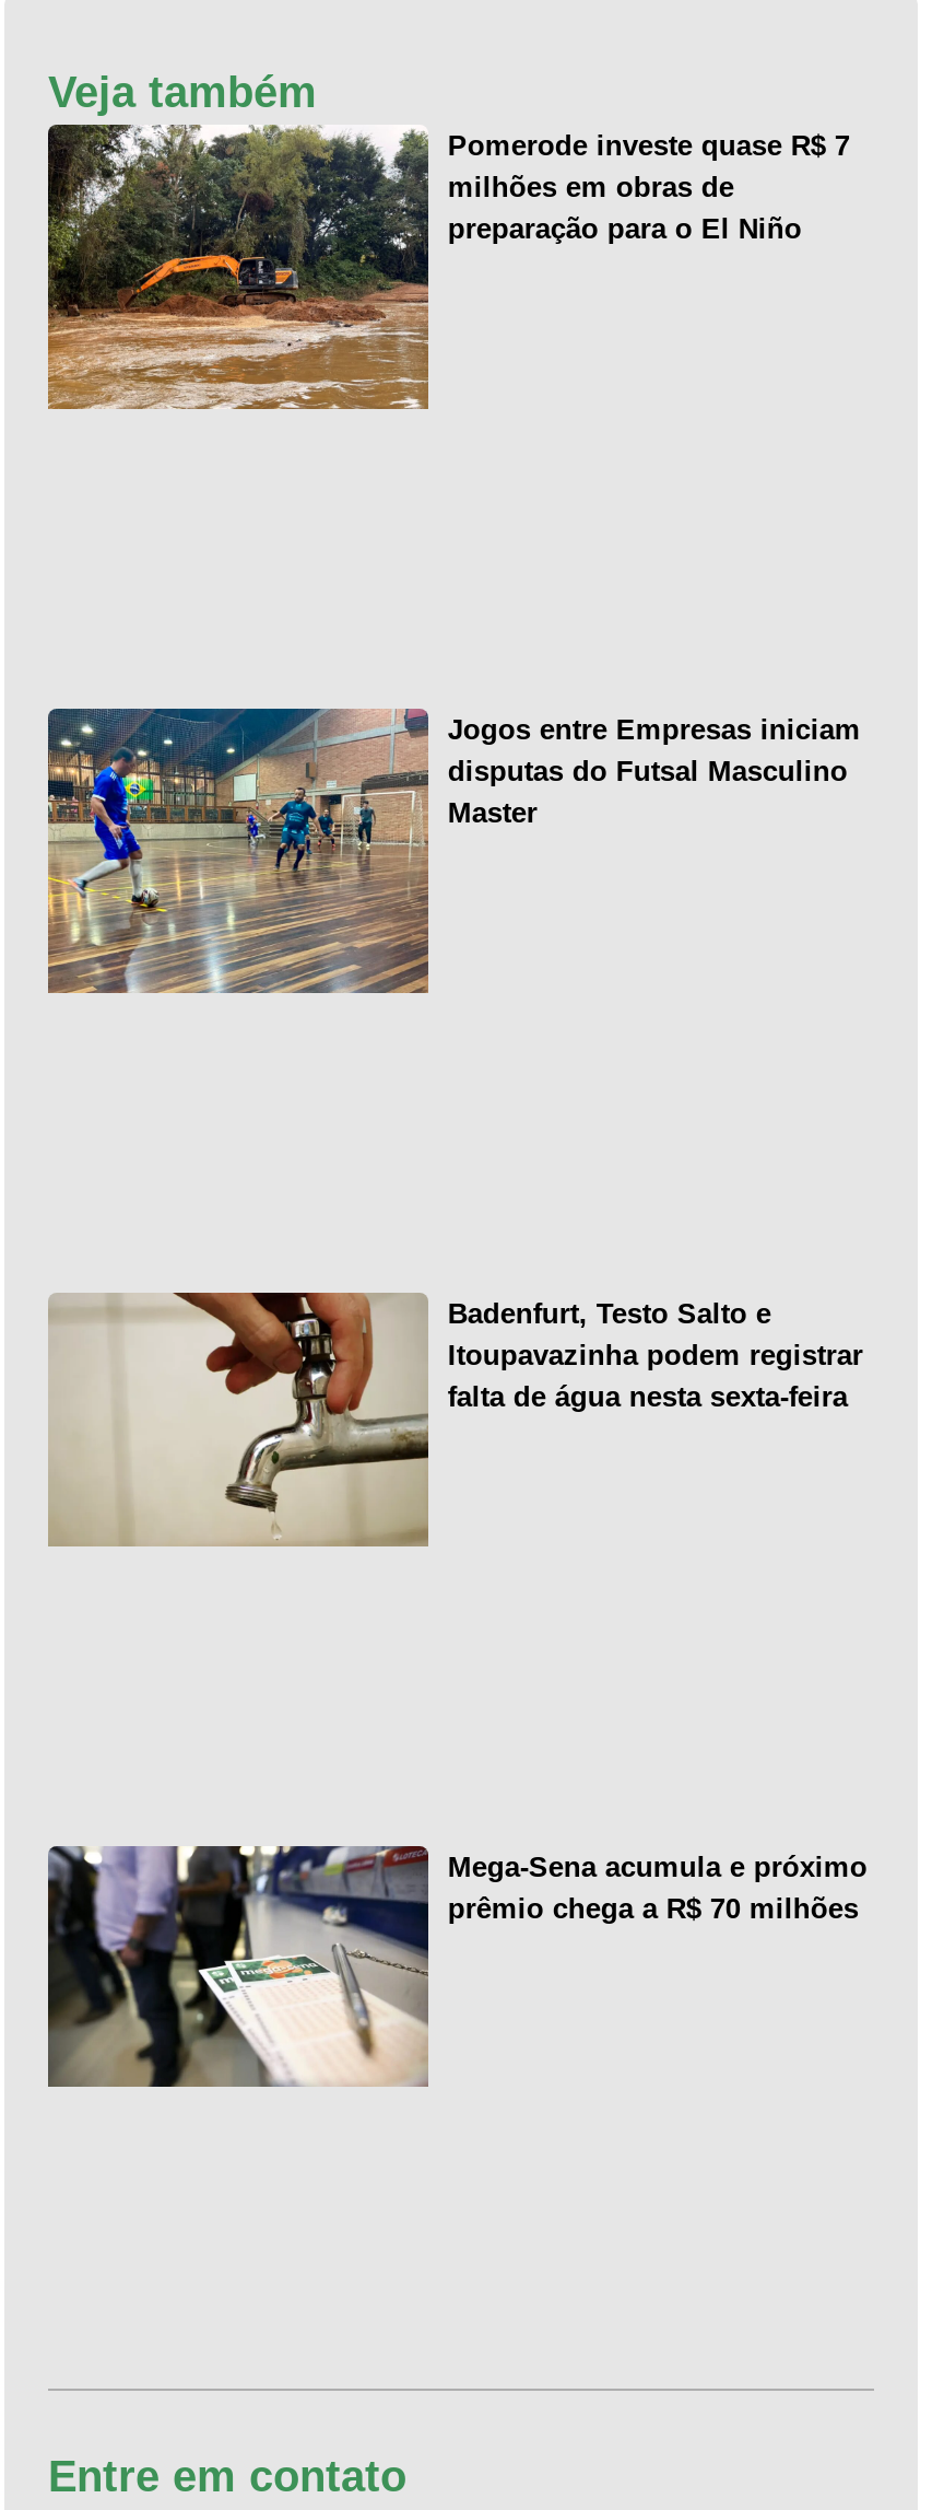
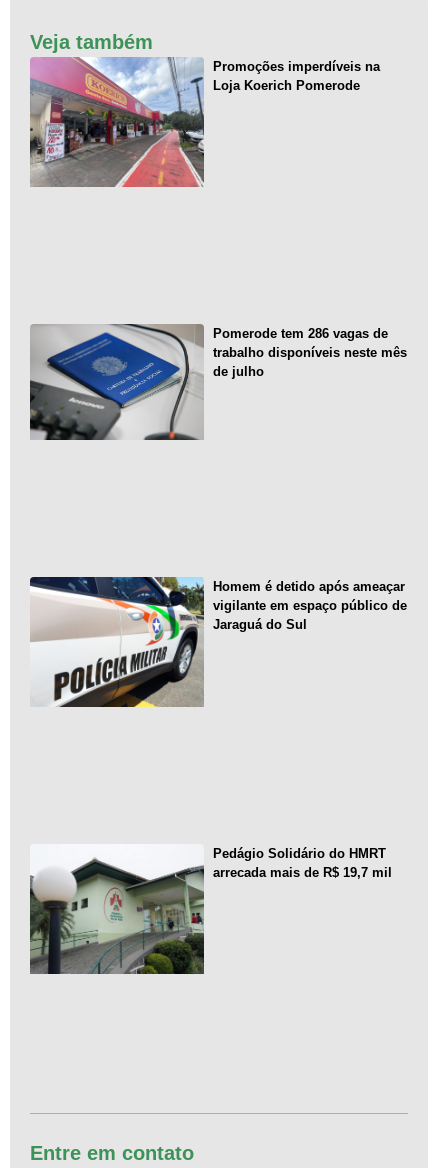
- [image]
- Pomerode investe quase R$ 7
- milhões em obras de
- preparação para o El Niño
+ [image]
+ Promoções imperdíveis na
+ Loja Koerich Pomerode

- [image]
- Jogos entre Empresas iniciam
- disputas do Futsal Masculino
- Master
+ [image]
+ Pomerode tem 286 vagas de
+ trabalho disponíveis neste mês
+ de julho

- [image]
- Badenfurt, Testo Salto e
- Itoupavazinha podem registrar
- falta de água nesta sexta-feira
+ [image]
+ Homem é detido após ameaçar
+ vigilante em espaço público de
+ Jaraguá do Sul

- [image]
- Mega-Sena acumula e próximo
- prêmio chega a R$ 70 milhões
+ [image]
+ Pedágio Solidário do HMRT
+ arrecada mais de R$ 19,7 mil
